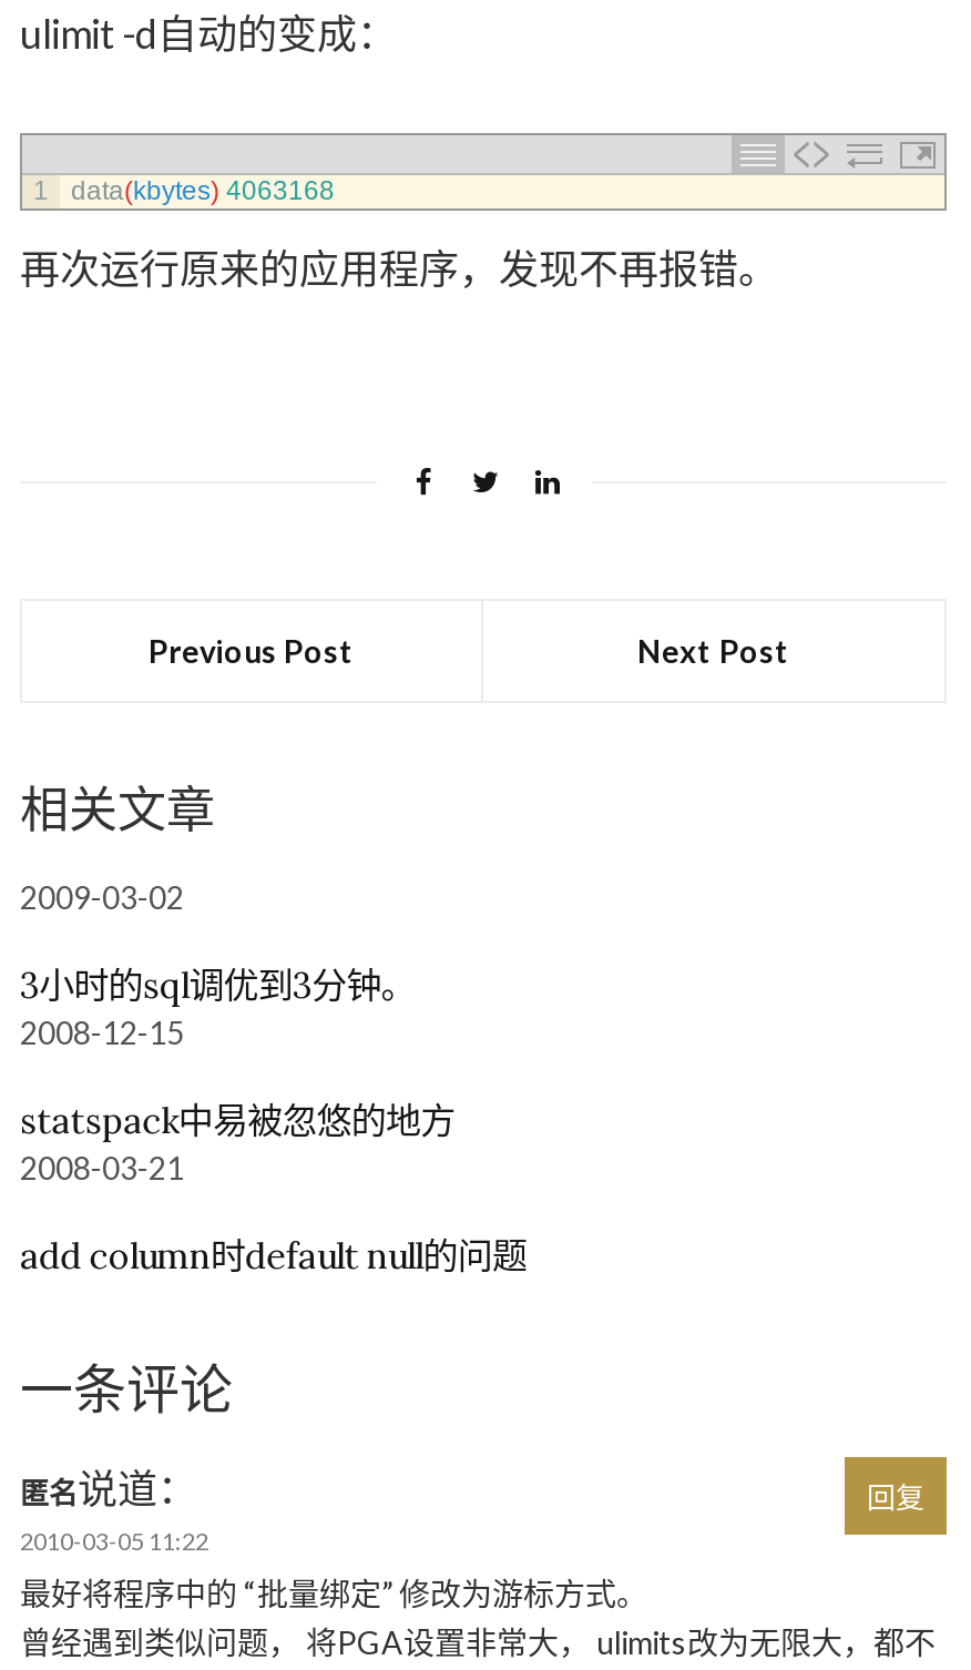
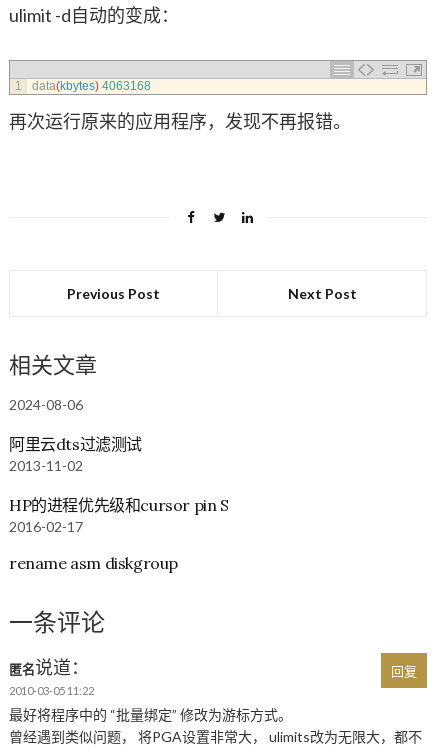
- 2009-03-02
+ 2024-08-06

- 3小时的sql调优到3分钟。
- 2008-12-15
+ 阿里云dts过滤测试
+ 2013-11-02

- statspack中易被忽悠的地方
- 2008-03-21
+ HP的进程优先级和cursor pin S
+ 2016-02-17

- add column时default null的问题
+ rename asm diskgroup
